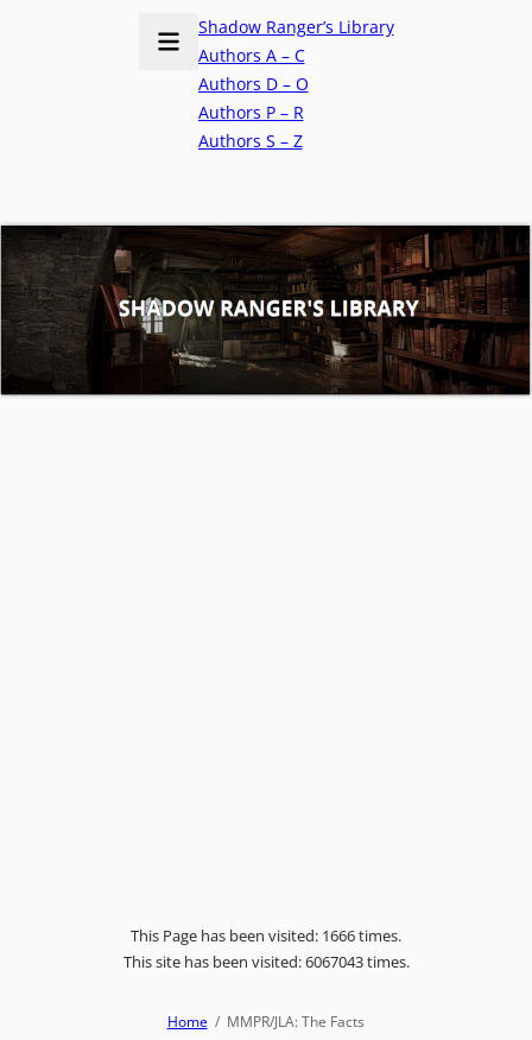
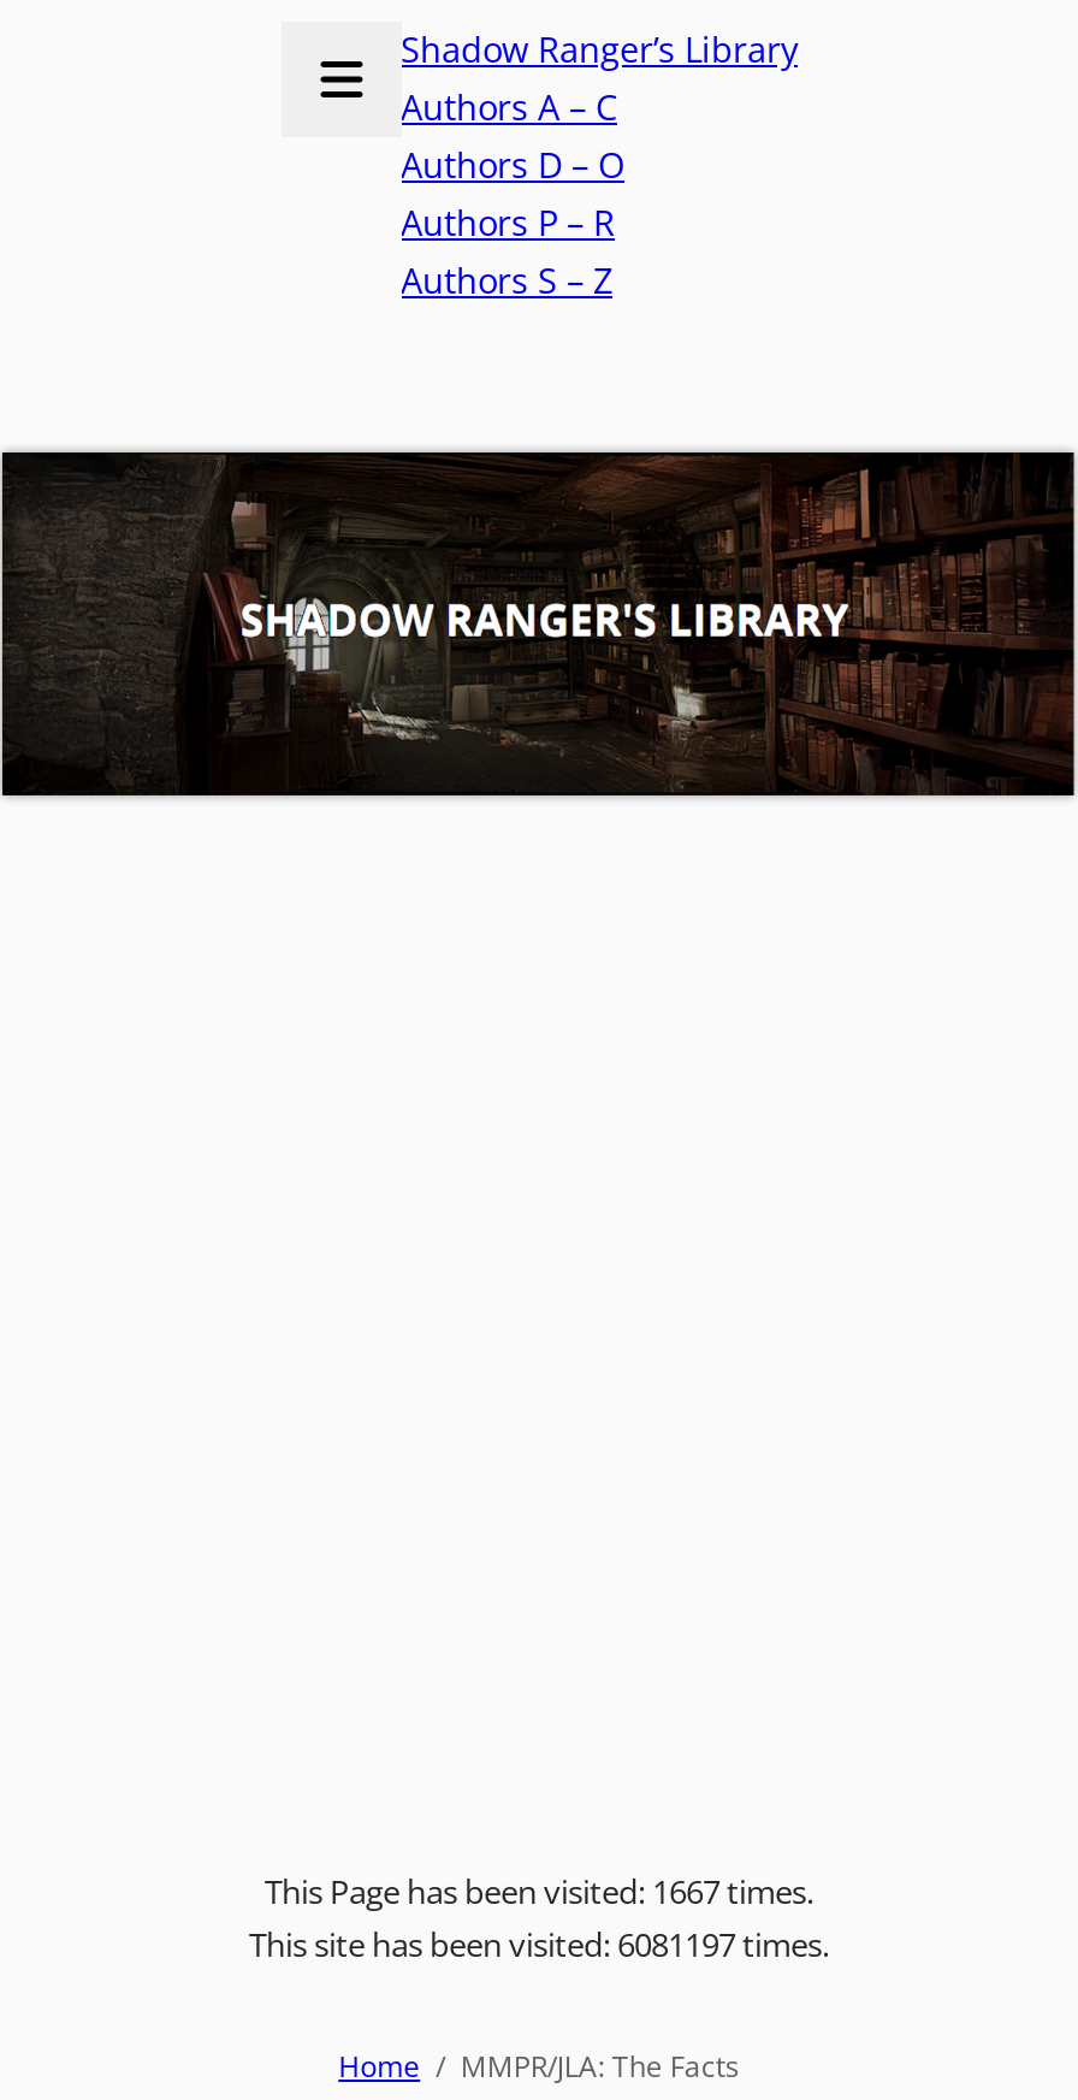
- This Page has been visited: 1666 times.
+ This Page has been visited: 1667 times.

- This site has been visited: 6067043 times.
+ This site has been visited: 6081197 times.
